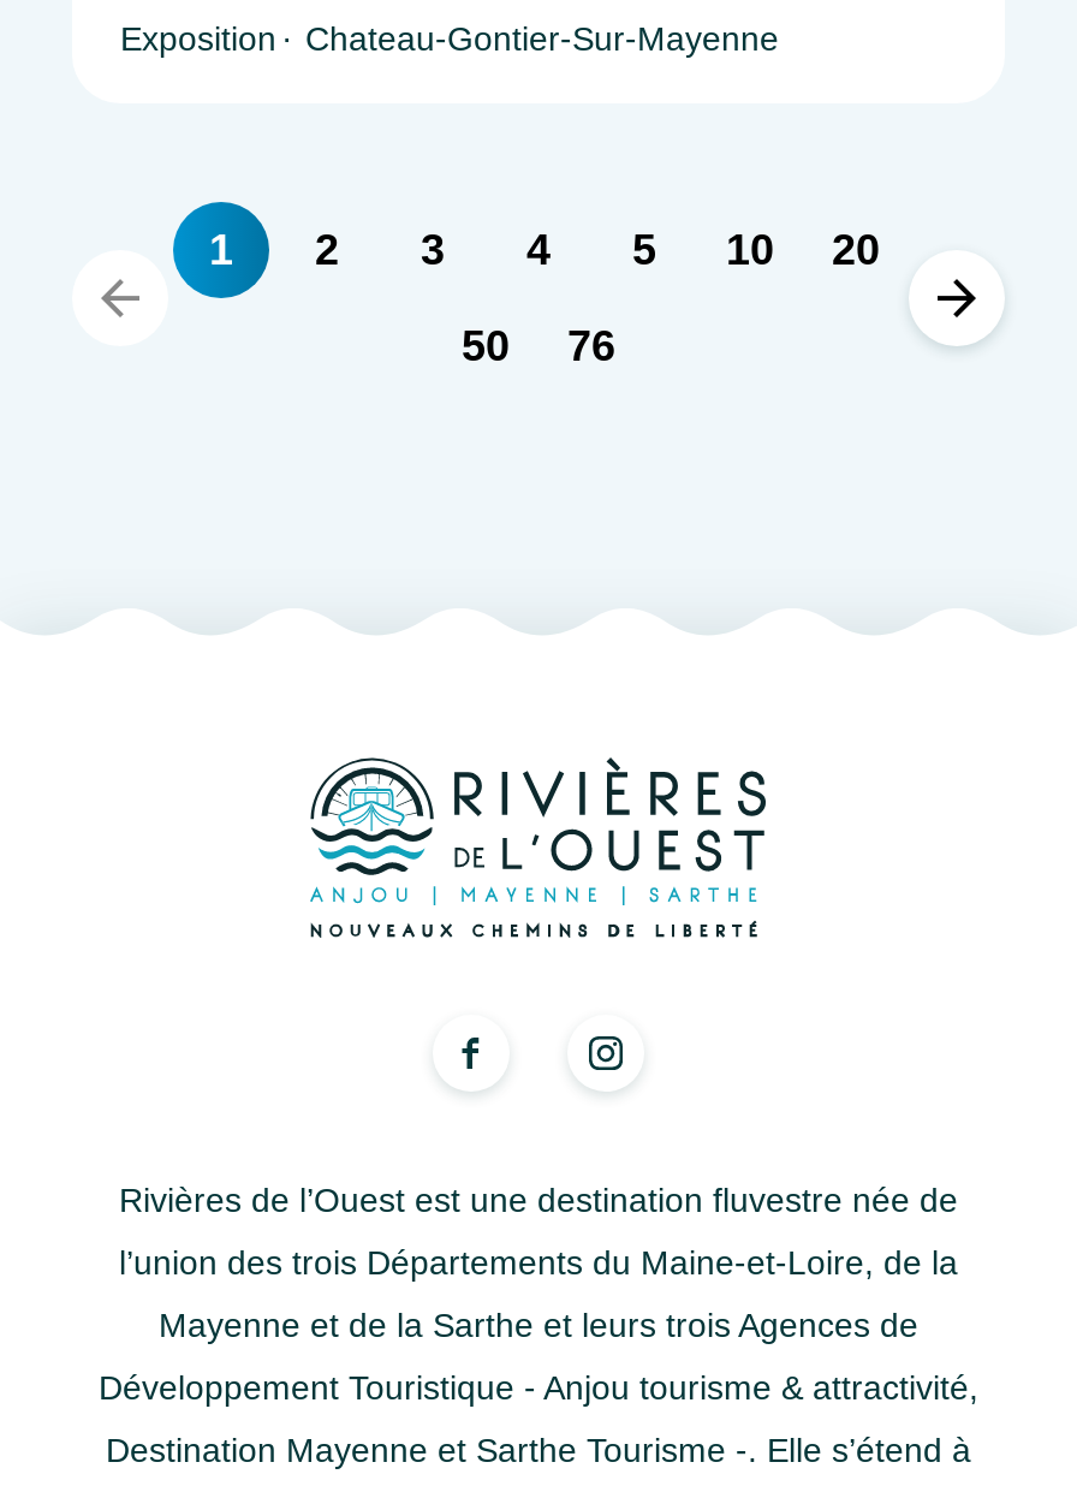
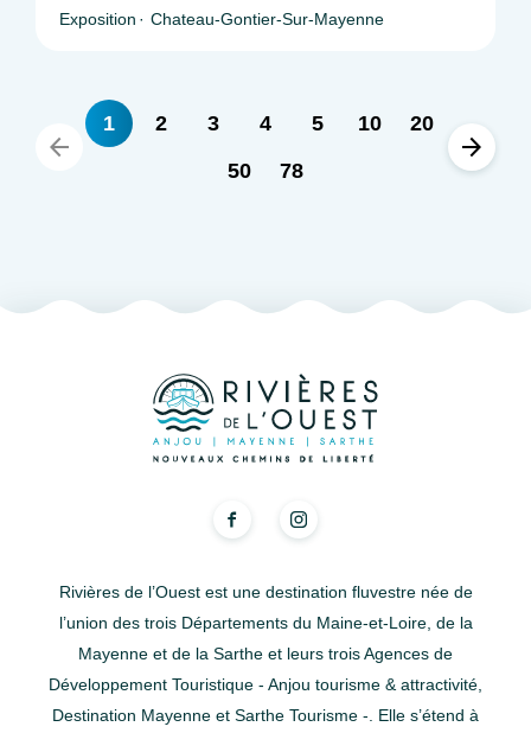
- 50 76
+ 50 78
